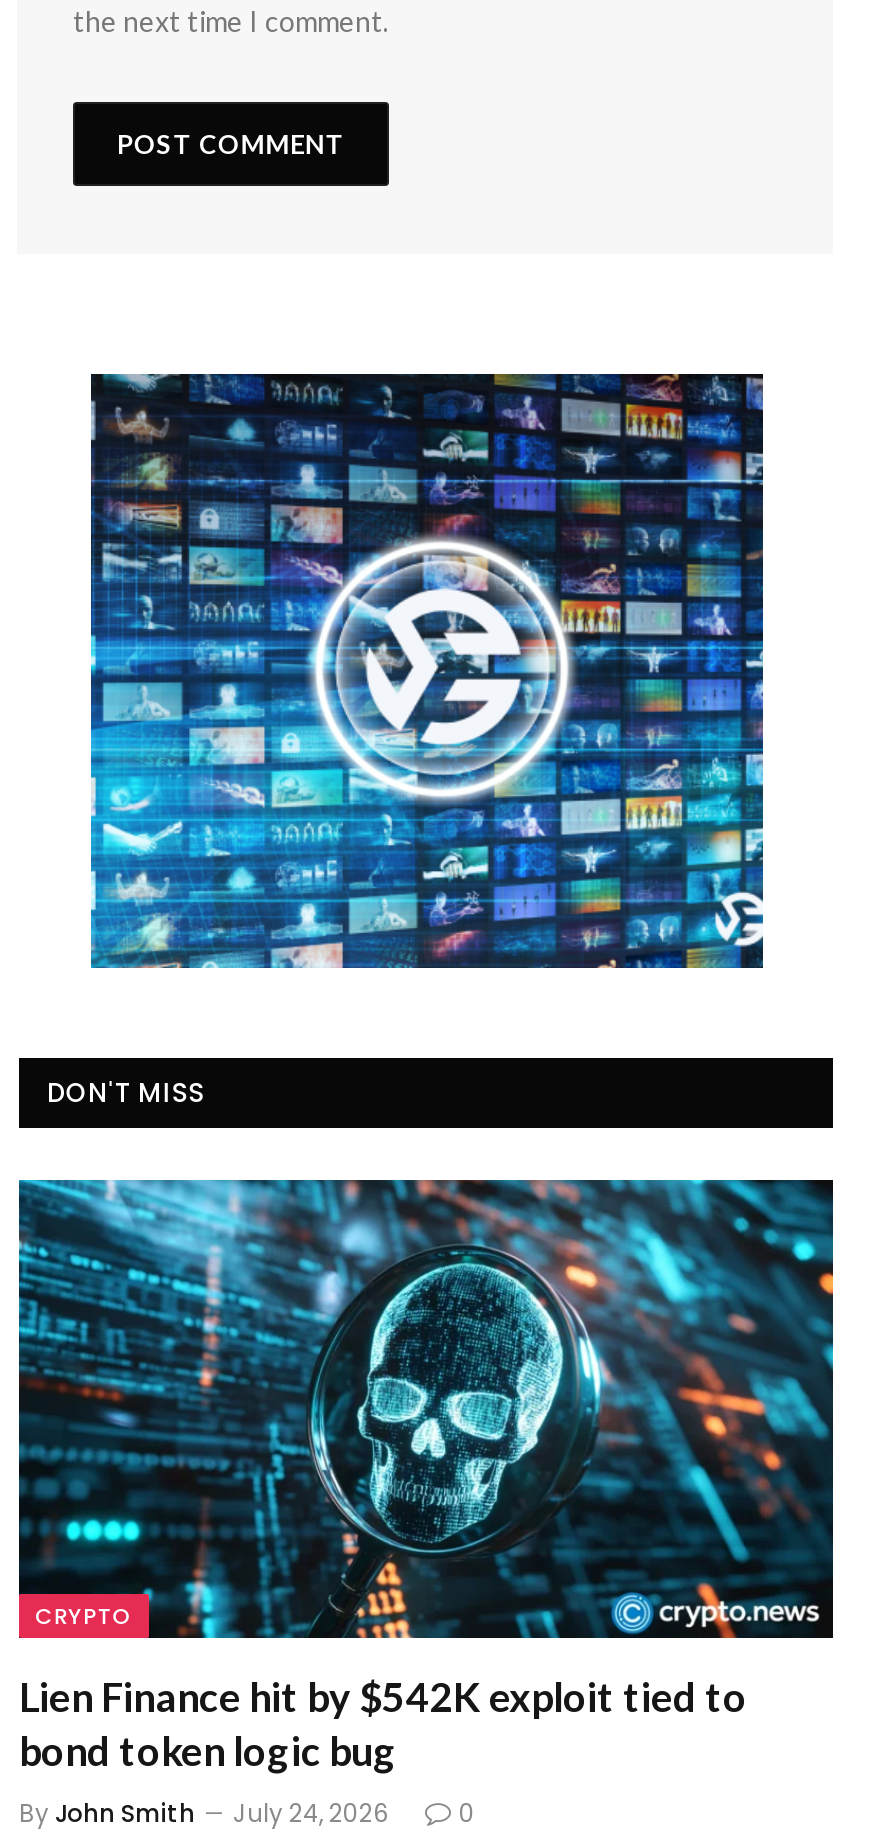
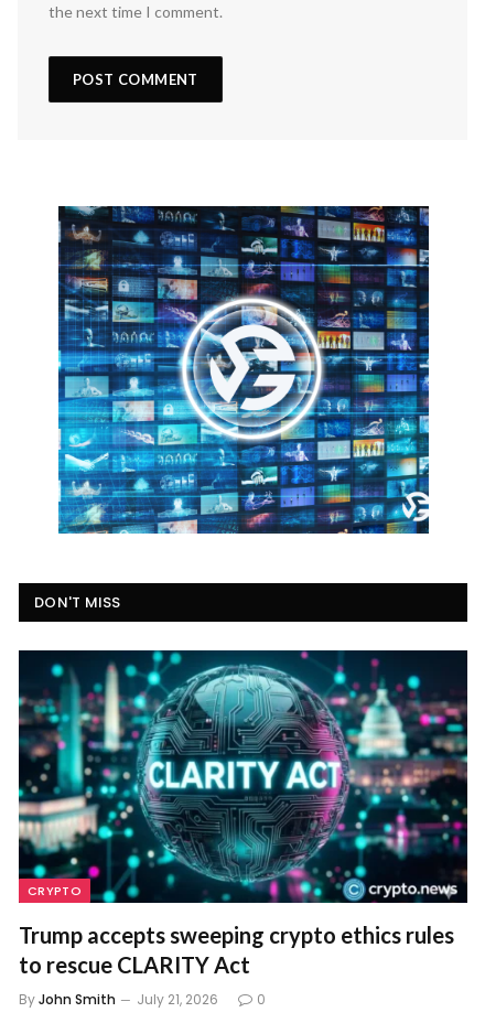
- [image]
- Lien Finance hit by $542K exploit tied to
- bond token logic bug
+ [image]
+ Trump accepts sweeping crypto ethics rules
+ to rescue CLARITY Act

- By John Smith July 24, 2026
+ By John Smith July 21, 2026
